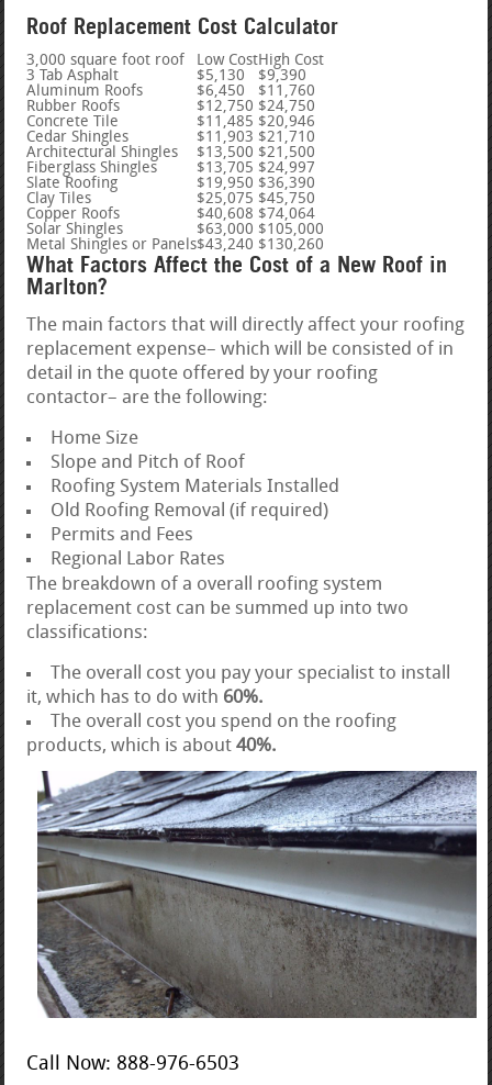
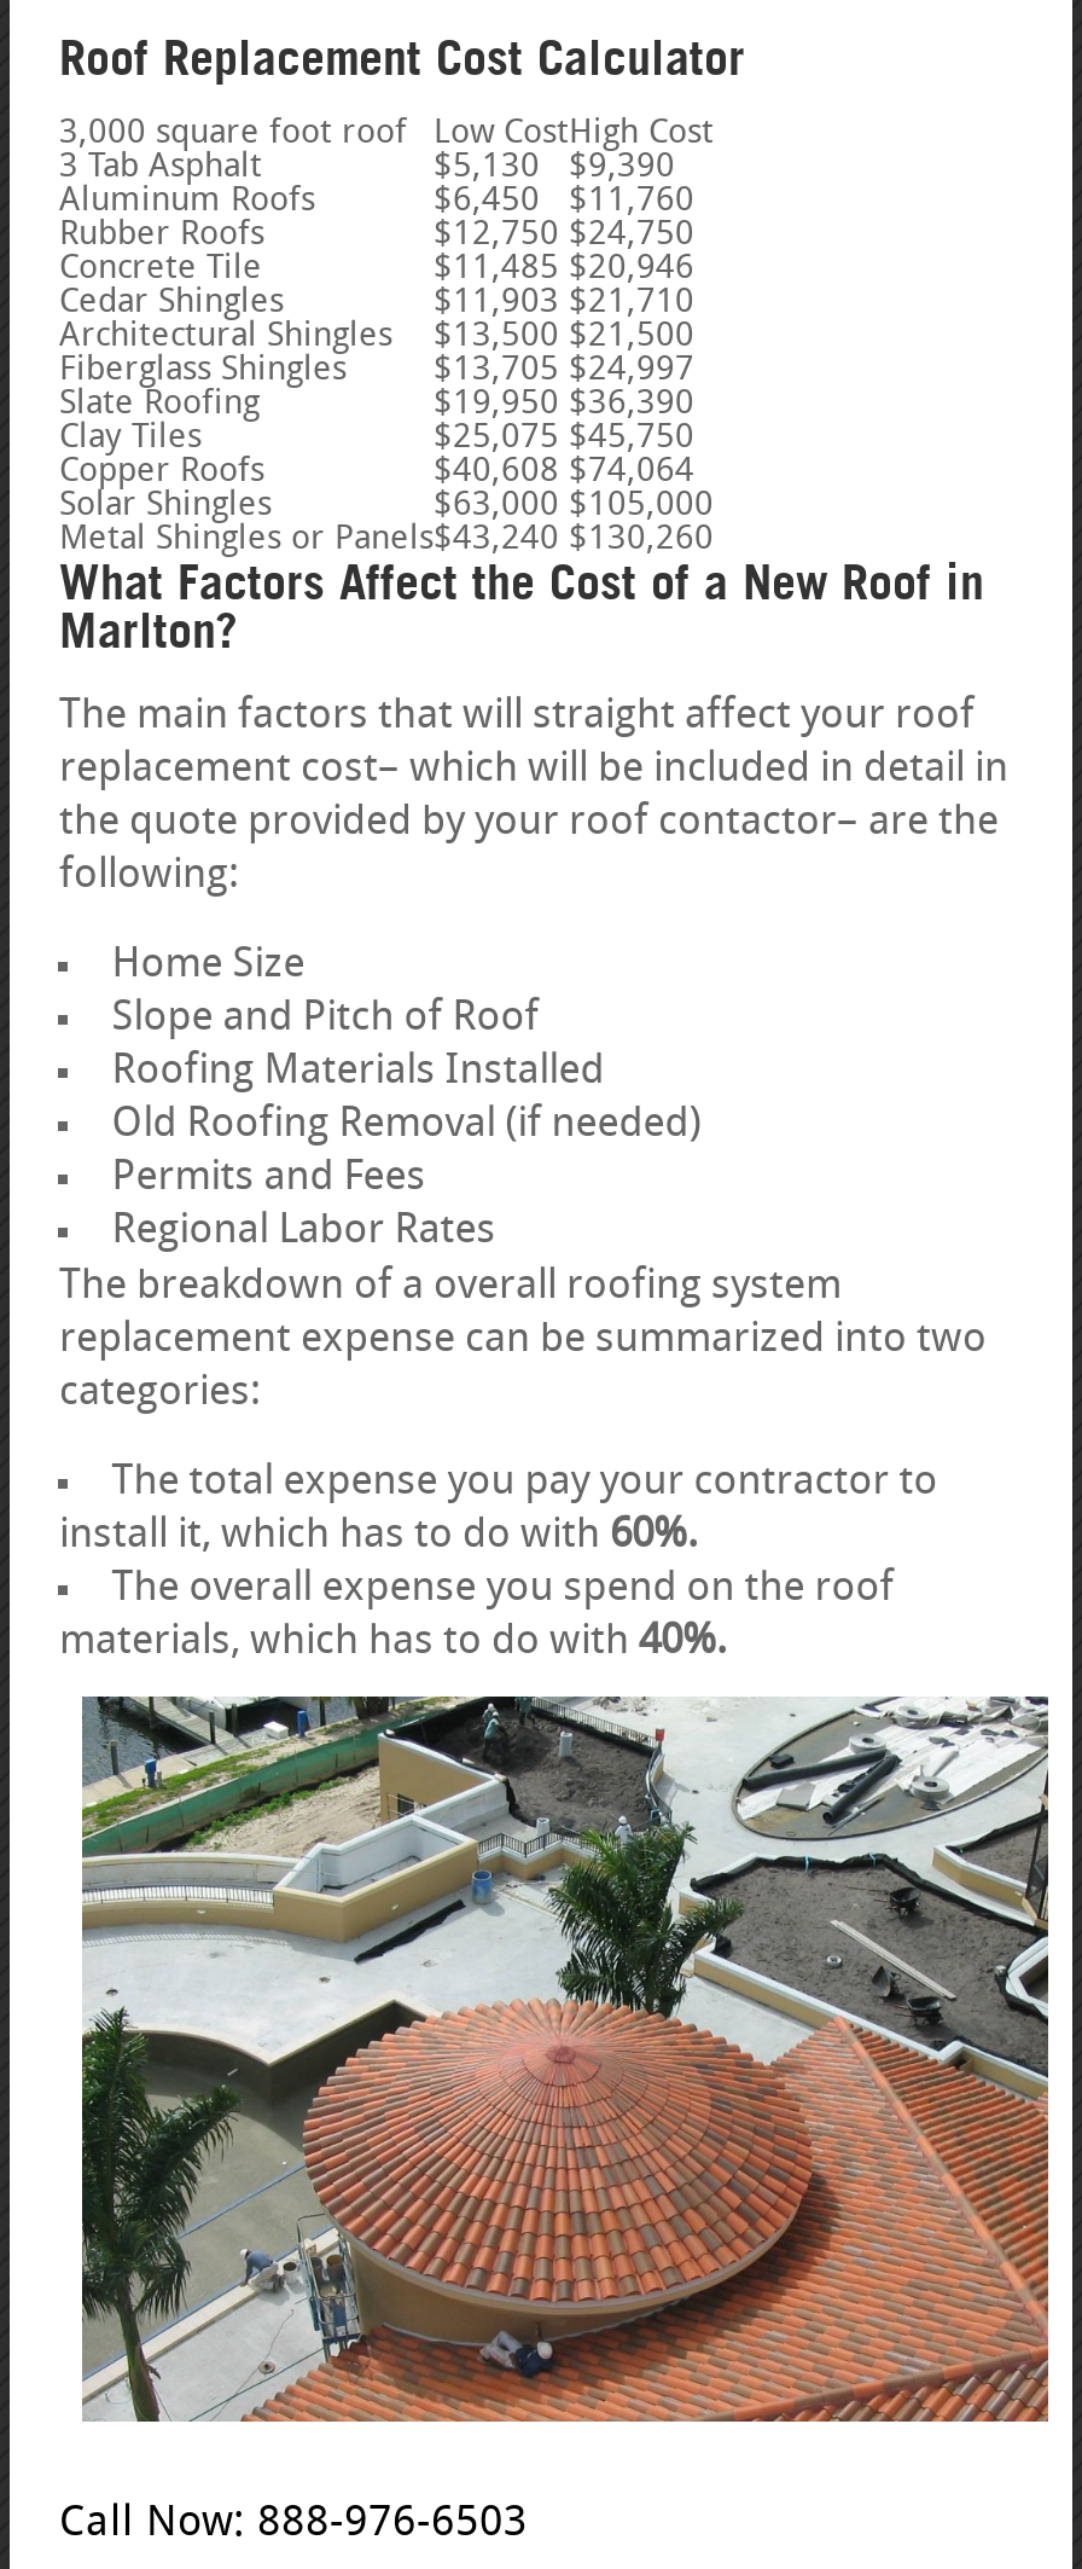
- The main factors that will directly affect your roofing
- replacement expense– which will be consisted of in
- detail in the quote offered by your roofing
- contactor– are the following:
+ The main factors that will straight affect your roof
+ replacement cost– which will be included in detail in
+ the quote provided by your roof contactor– are the
+ following:

- Roofing System Materials Installed
- Old Roofing Removal (if required)
+ Roofing Materials Installed
+ Old Roofing Removal (if needed)

- replacement cost can be summed up into two
- classifications:
+ replacement expense can be summarized into two
+ categories:

- The overall cost you pay your specialist to install
- it, which has to do with 60%.
- The overall cost you spend on the roofing
- products, which is about 40%.
+ The total expense you pay your contractor to
+ install it, which has to do with 60%.
+ The overall expense you spend on the roof
+ materials, which has to do with 40%.

- [image]
+ [image]
